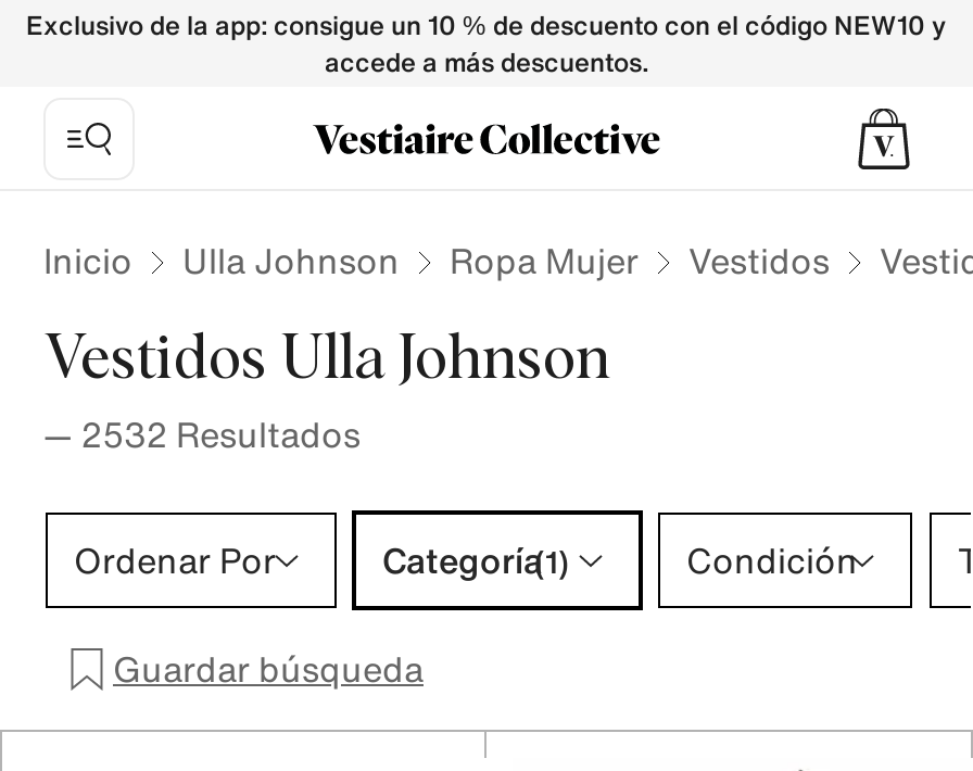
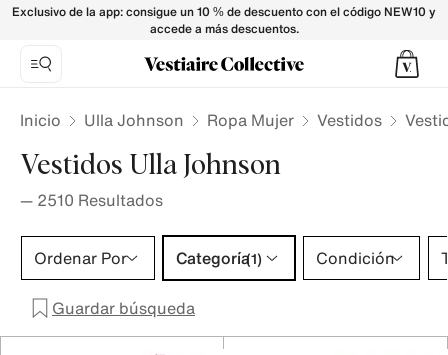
- — 2532 Resultados
+ — 2510 Resultados
